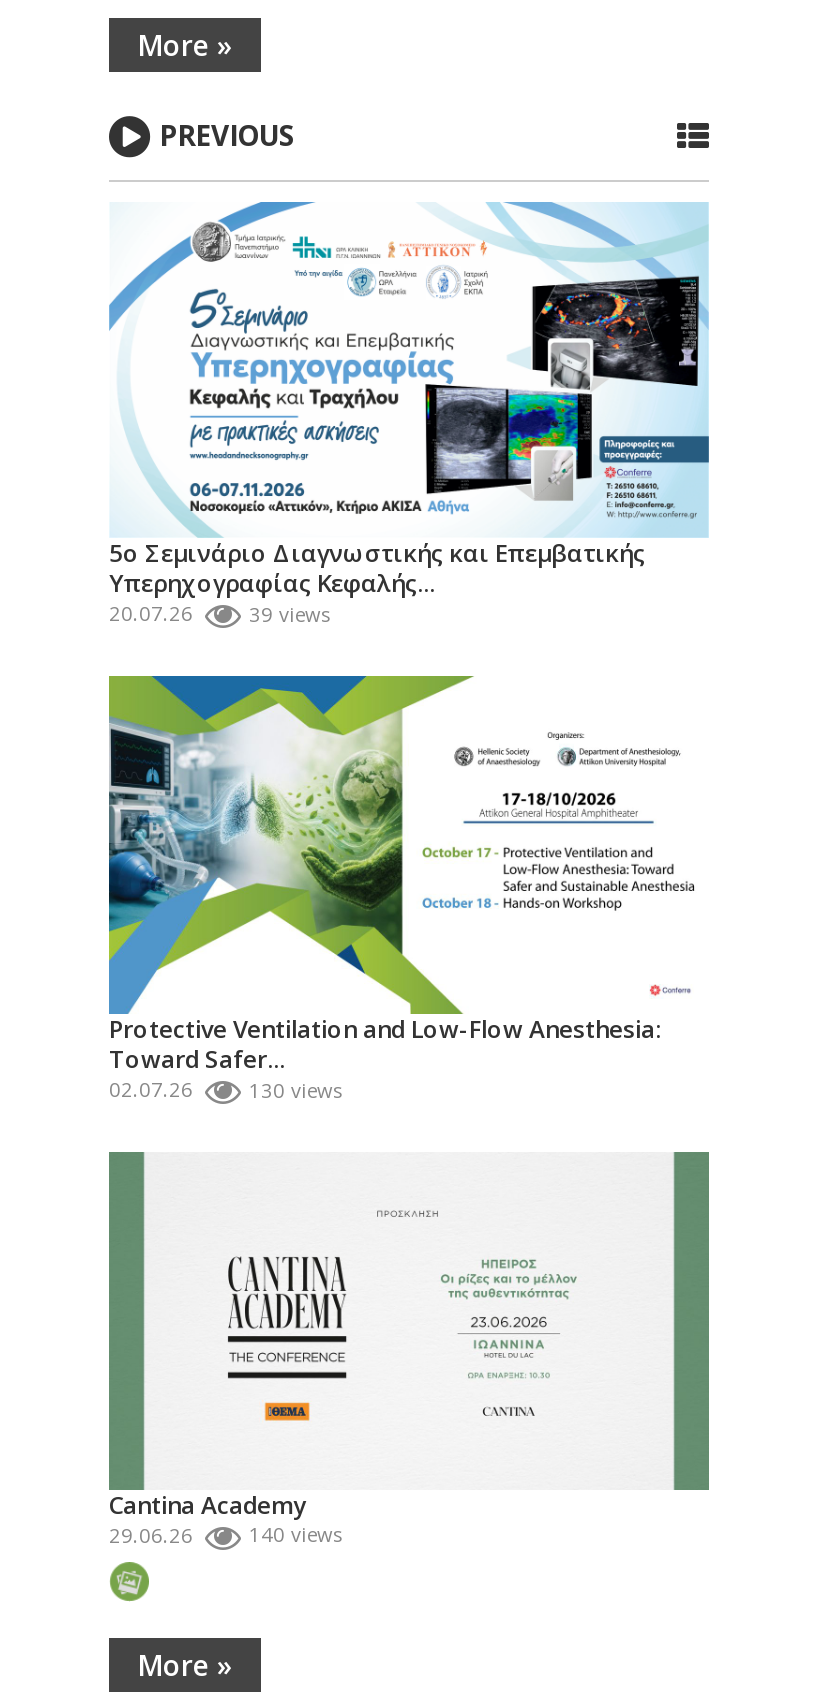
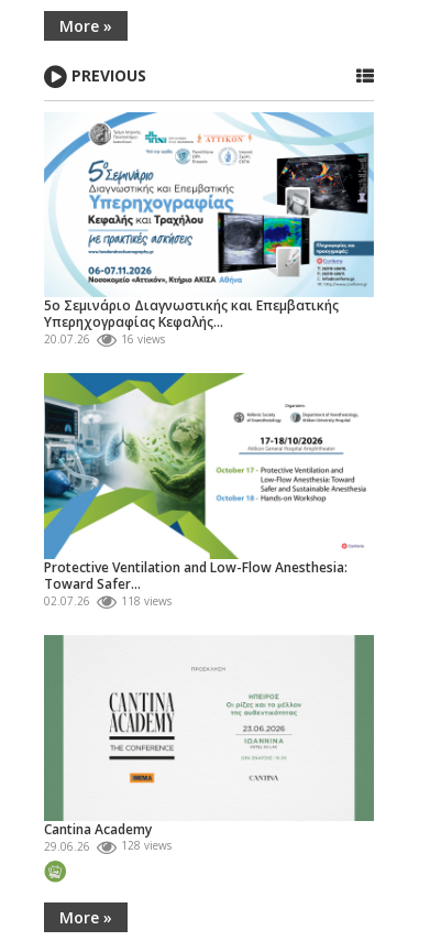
- 20.07.26 39 views
+ 20.07.26 16 views

- 02.07.26 130 views
+ 02.07.26 118 views

- 29.06.26 140 views
+ 29.06.26 128 views
